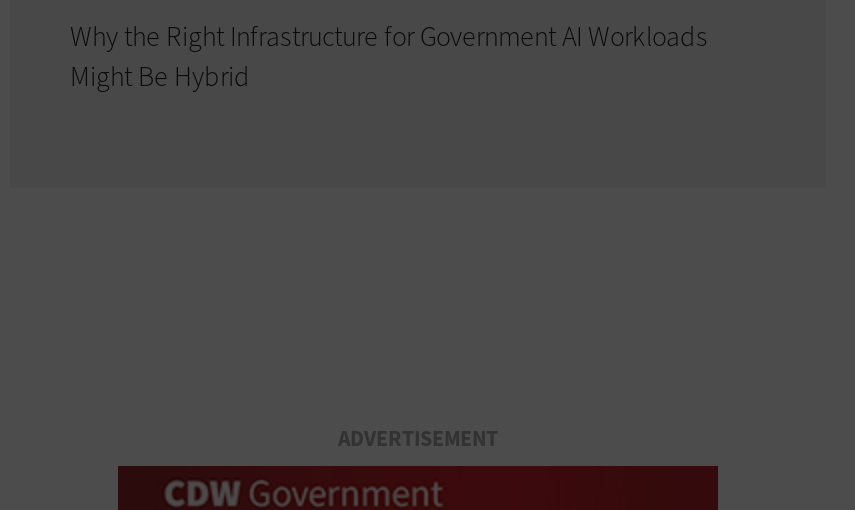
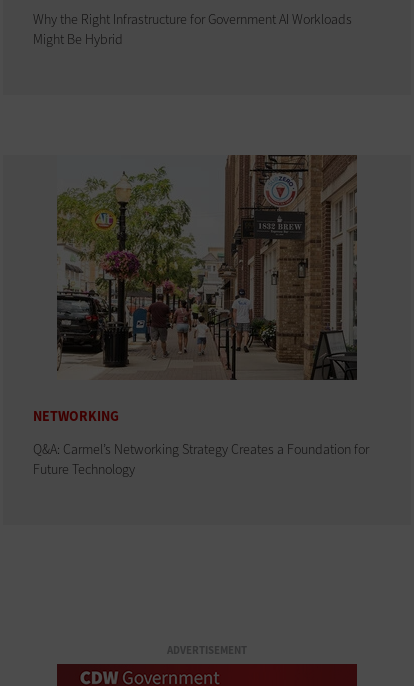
+ [image]
+ NETWORKING
+ Q&A: Carmel’s Networking Strategy Creates a Foundation for
+ Future Technology
